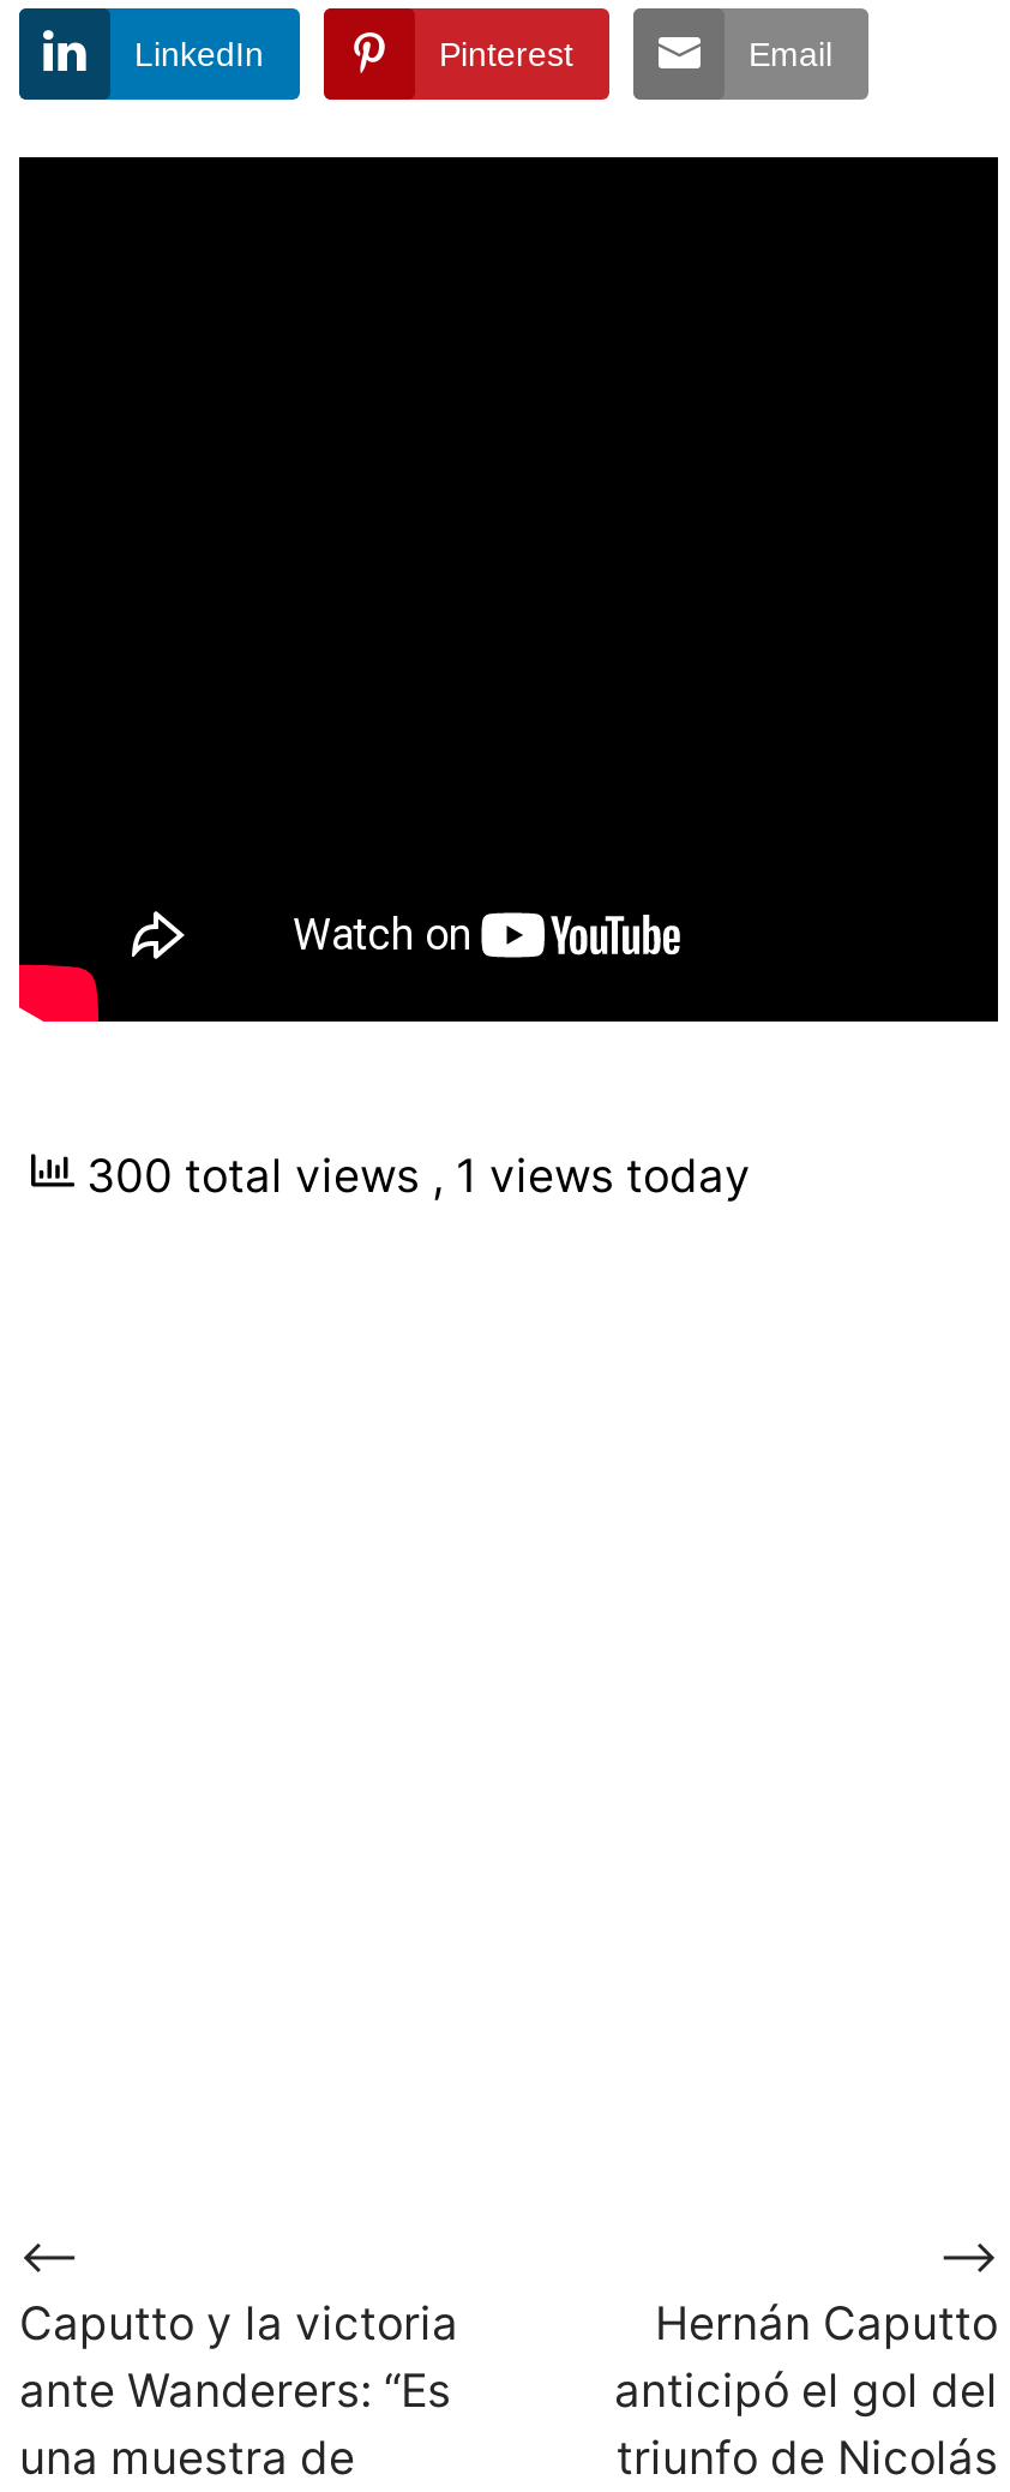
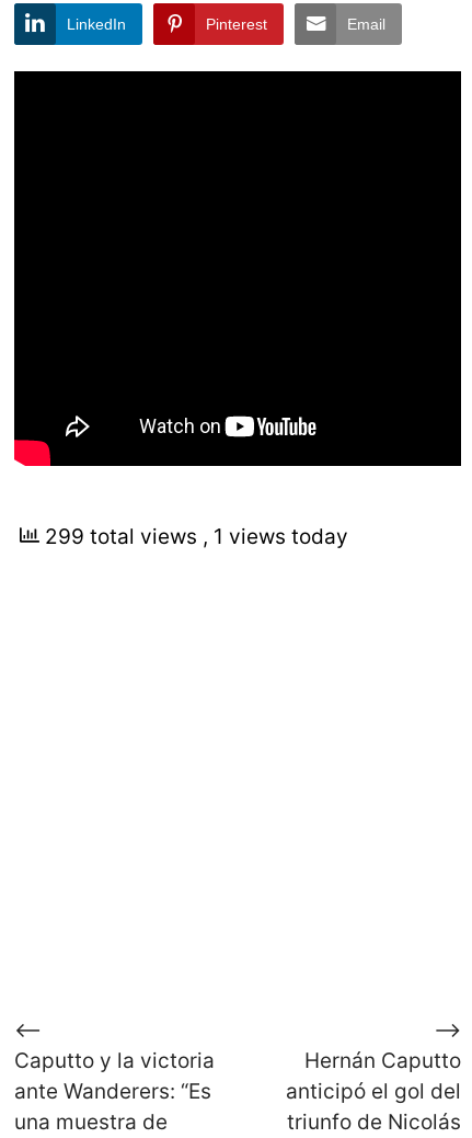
- 300 total views, 1 views today
+ 299 total views, 1 views today
